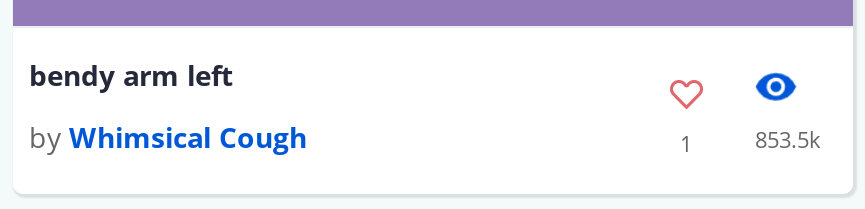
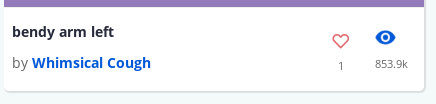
- 853.5k
+ 853.9k
